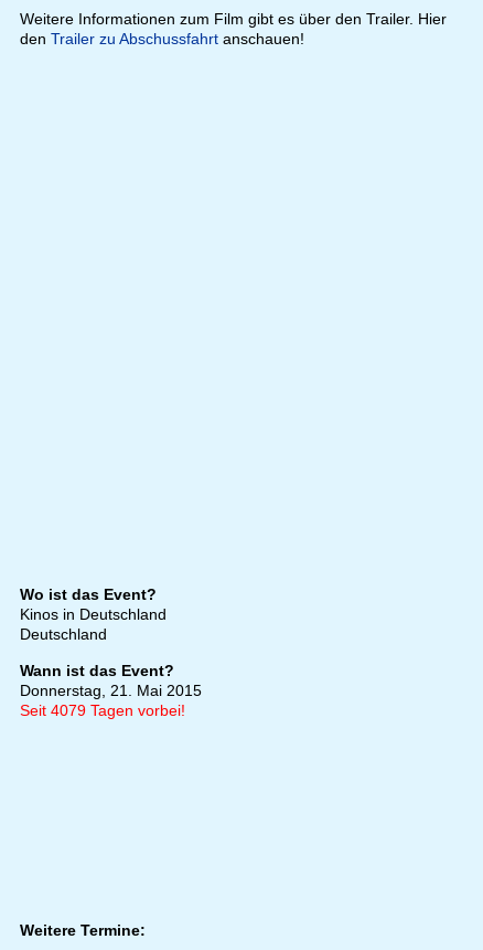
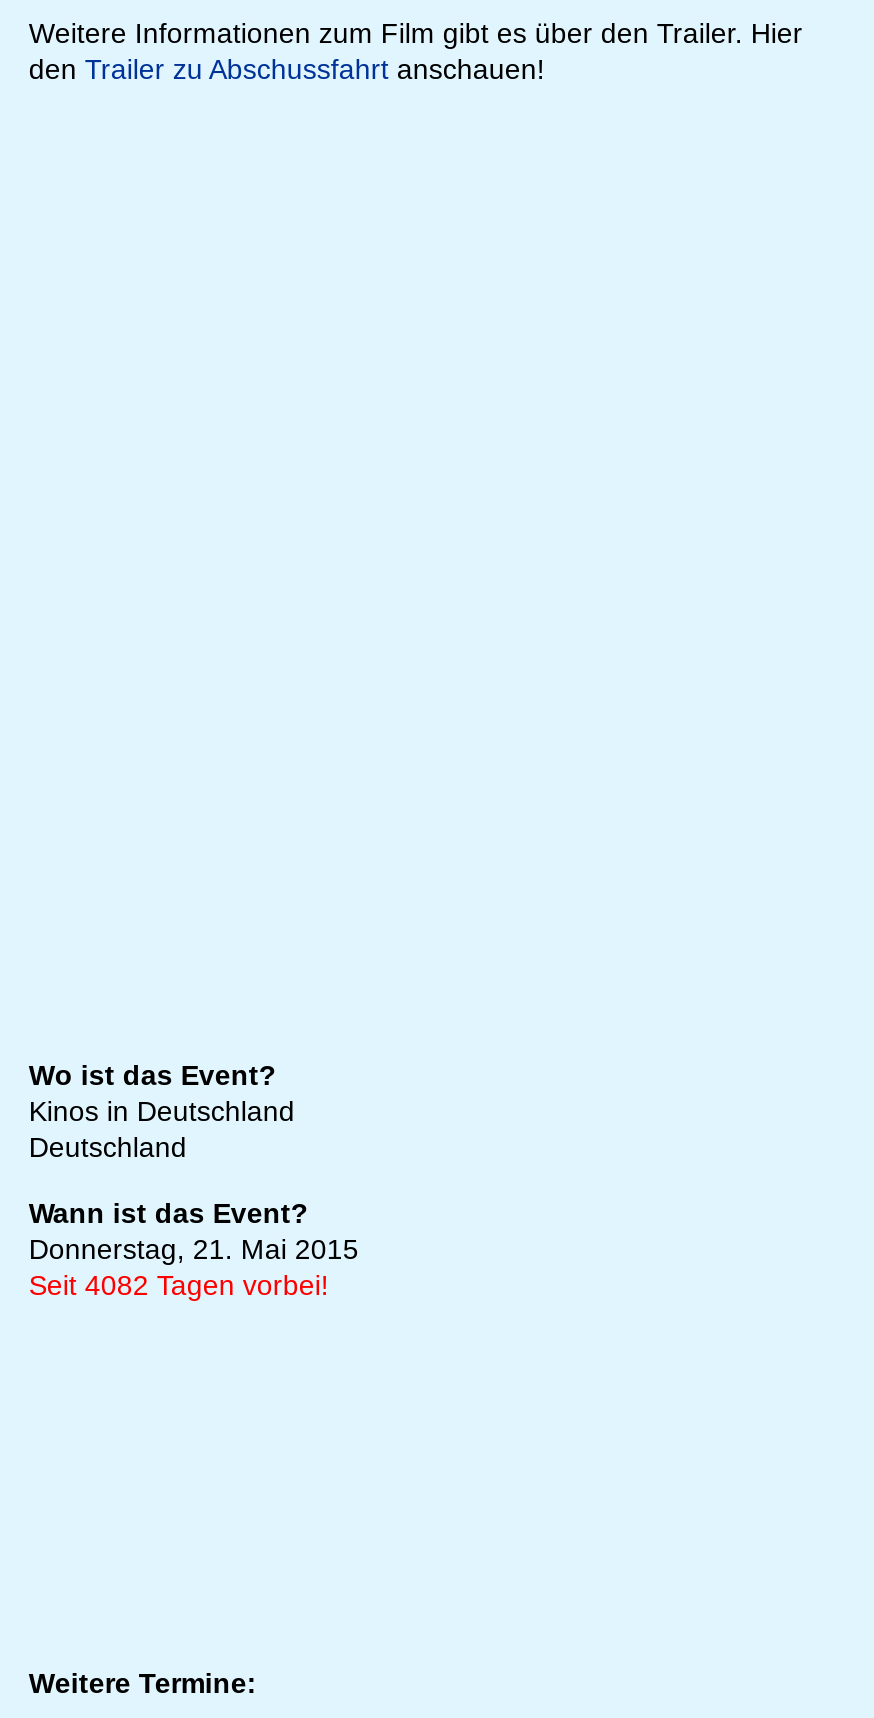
- Seit 4079 Tagen vorbei!
+ Seit 4082 Tagen vorbei!
